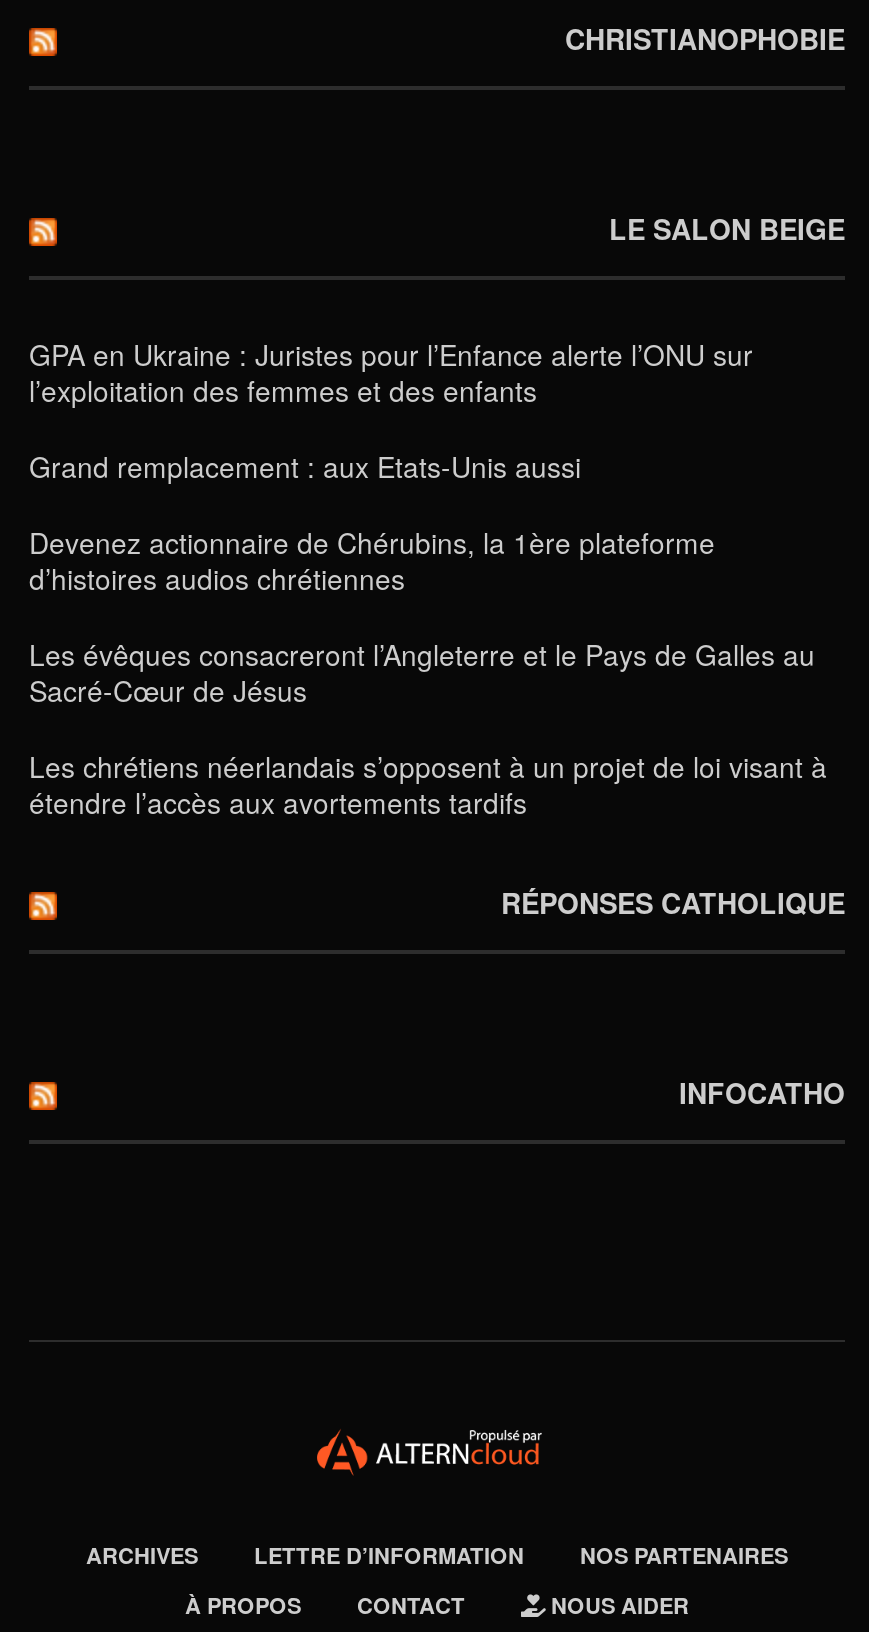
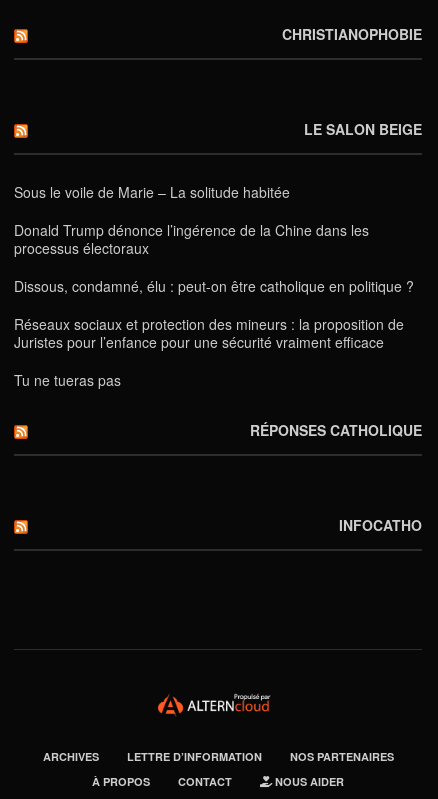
- GPA en Ukraine : Juristes pour l’Enfance alerte l’ONU sur
- l’exploitation des femmes et des enfants
+ Sous le voile de Marie – La solitude habitée

- Grand remplacement : aux Etats-Unis aussi
+ Donald Trump dénonce l’ingérence de la Chine dans les
+ processus électoraux

- Devenez actionnaire de Chérubins, la 1ère plateforme
- d’histoires audios chrétiennes
+ Dissous, condamné, élu : peut-on être catholique en politique ?

- Les évêques consacreront l’Angleterre et le Pays de Galles au
- Sacré-Cœur de Jésus
+ Réseaux sociaux et protection des mineurs : la proposition de
+ Juristes pour l’enfance pour une sécurité vraiment efficace

- Les chrétiens néerlandais s’opposent à un projet de loi visant à
- étendre l’accès aux avortements tardifs
+ Tu ne tueras pas
